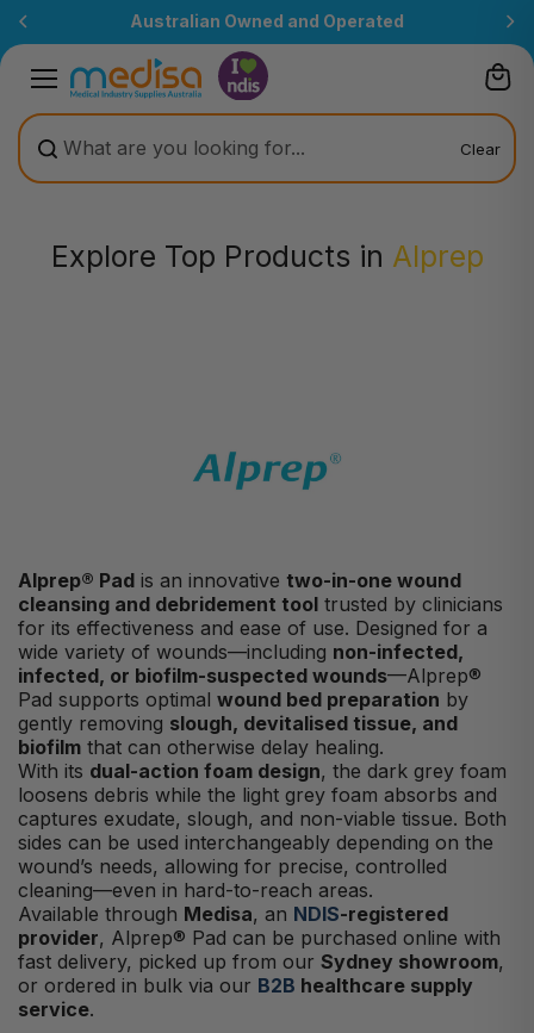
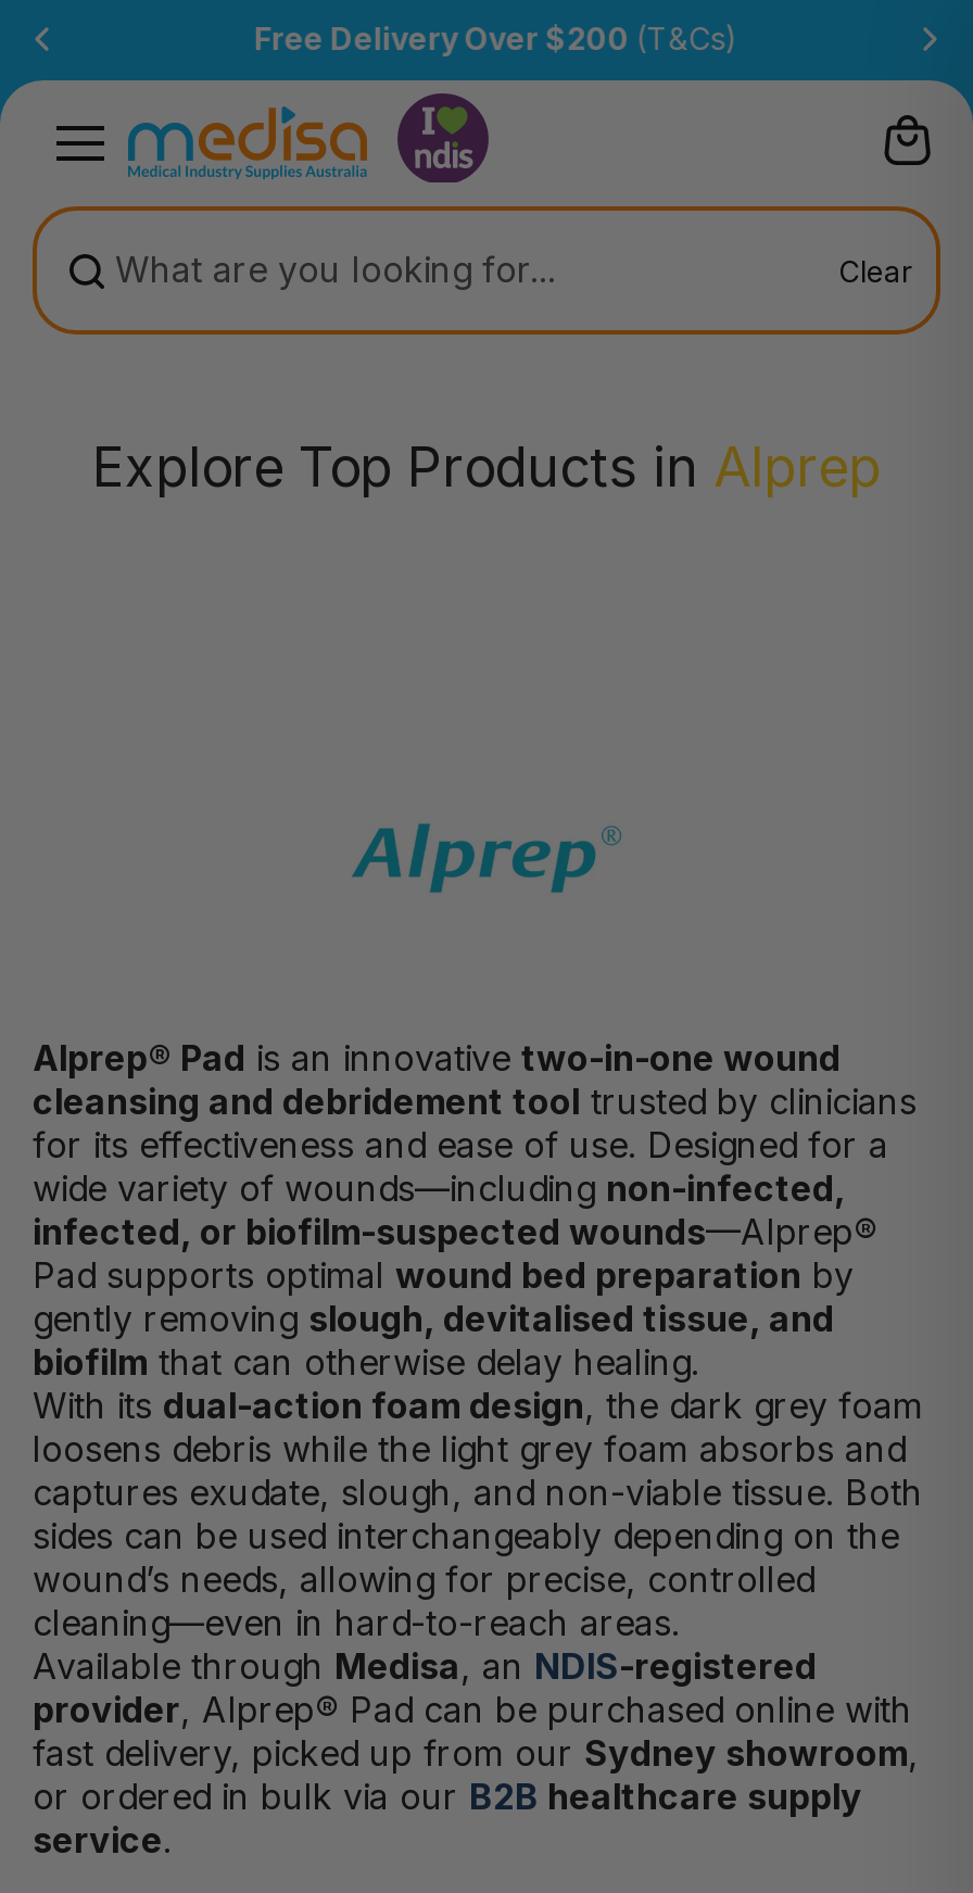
- Australian Owned and Operated
+ Free Delivery Over $200 (T&Cs)
